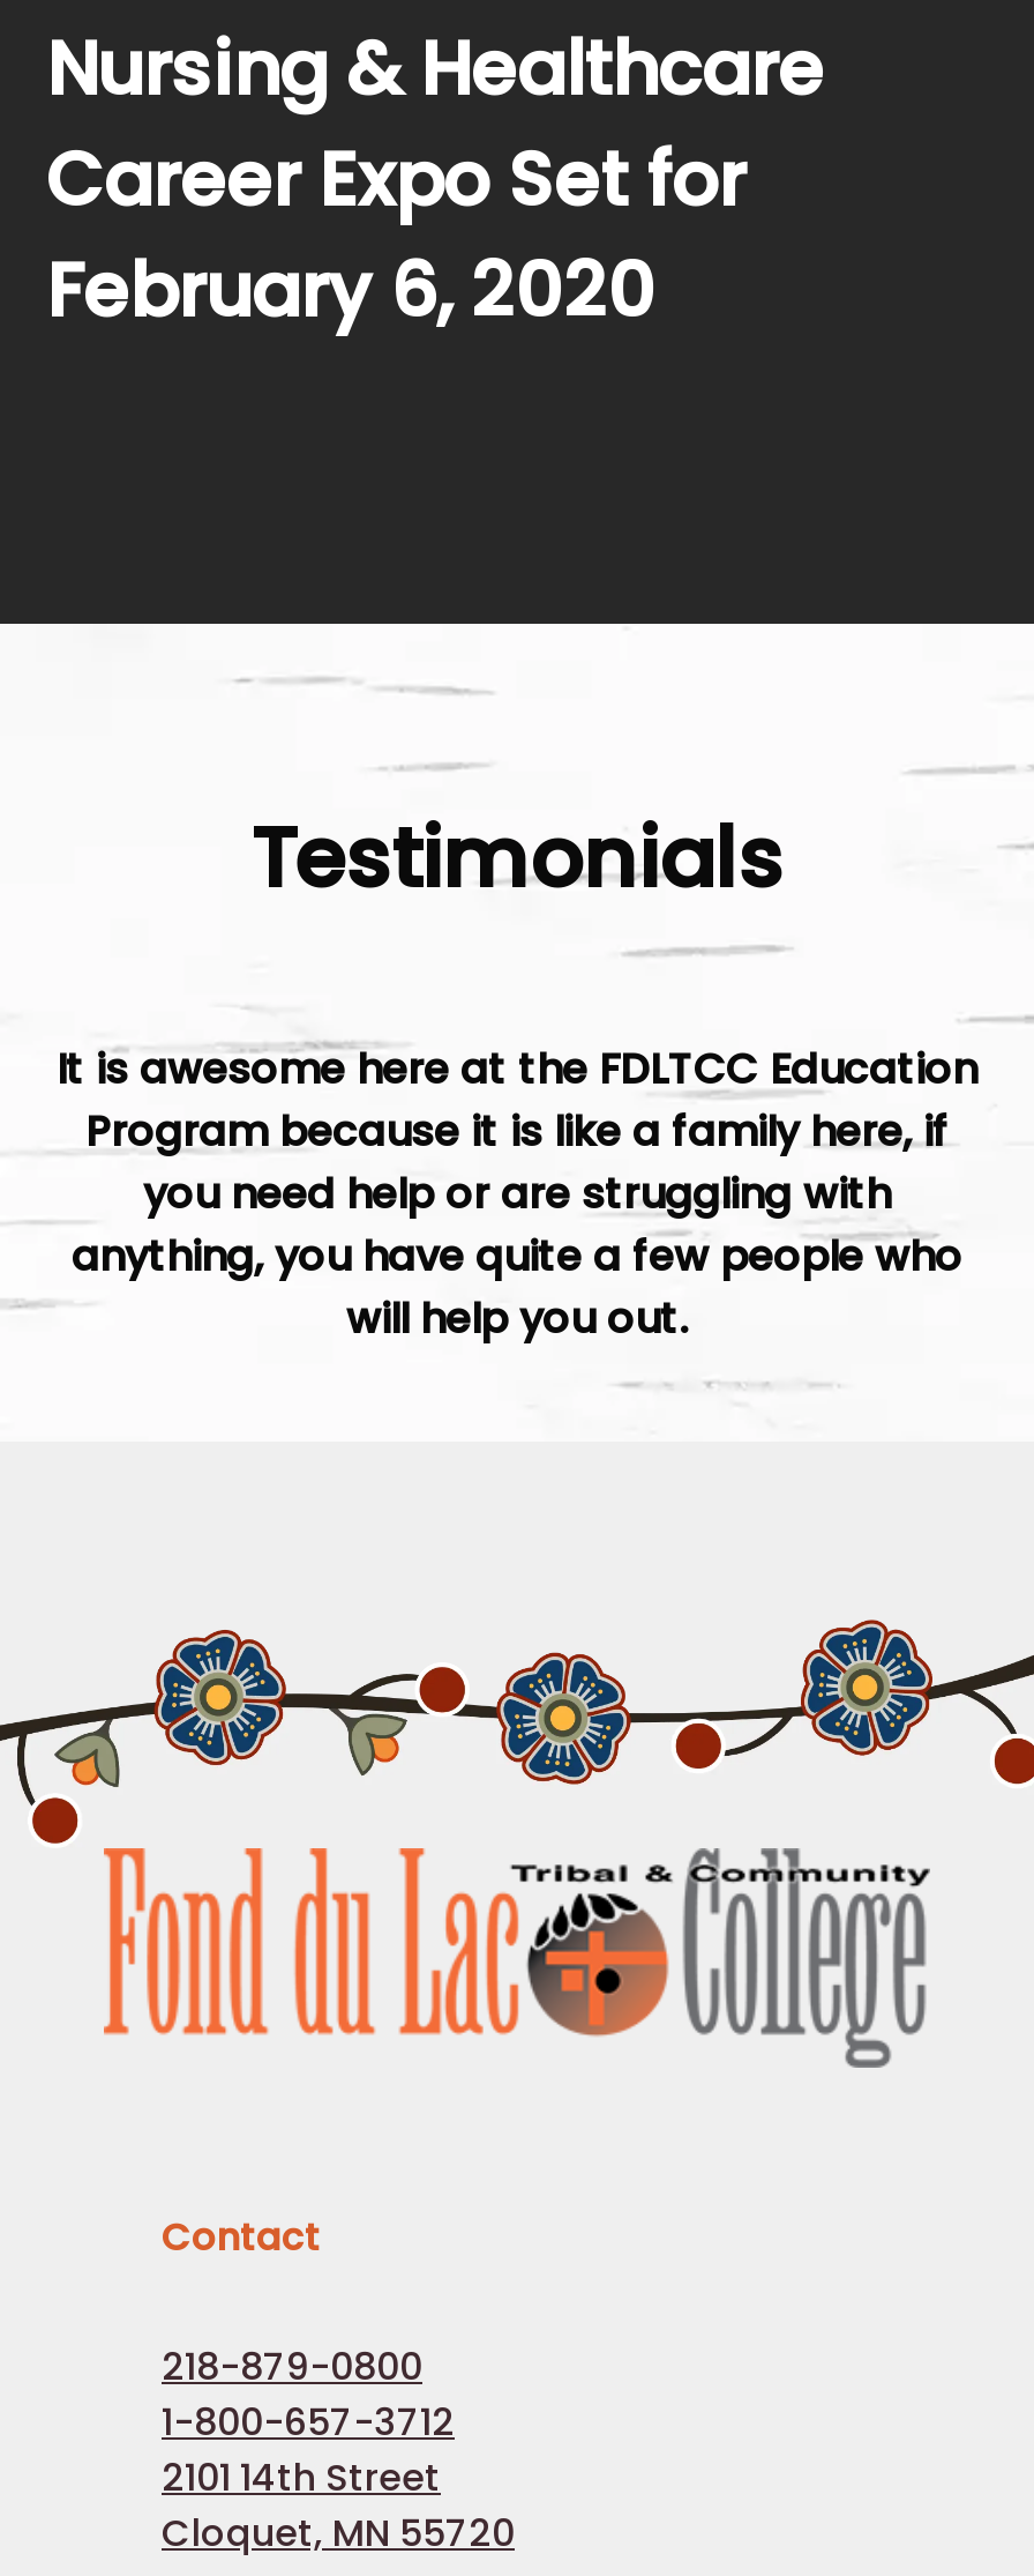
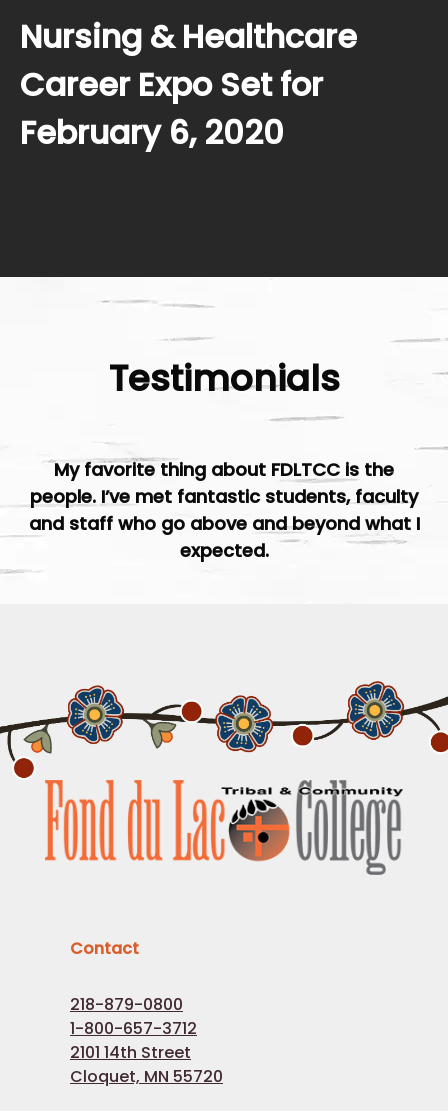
- It is awesome here at the FDLTCC Education
- Program because it is like a family here, if
- you need help or are struggling with
- anything, you have quite a few people who
- will help you out.
+ My favorite thing about FDLTCC is the
+ people. I’ve met fantastic students, faculty
+ and staff who go above and beyond what I
+ expected.
